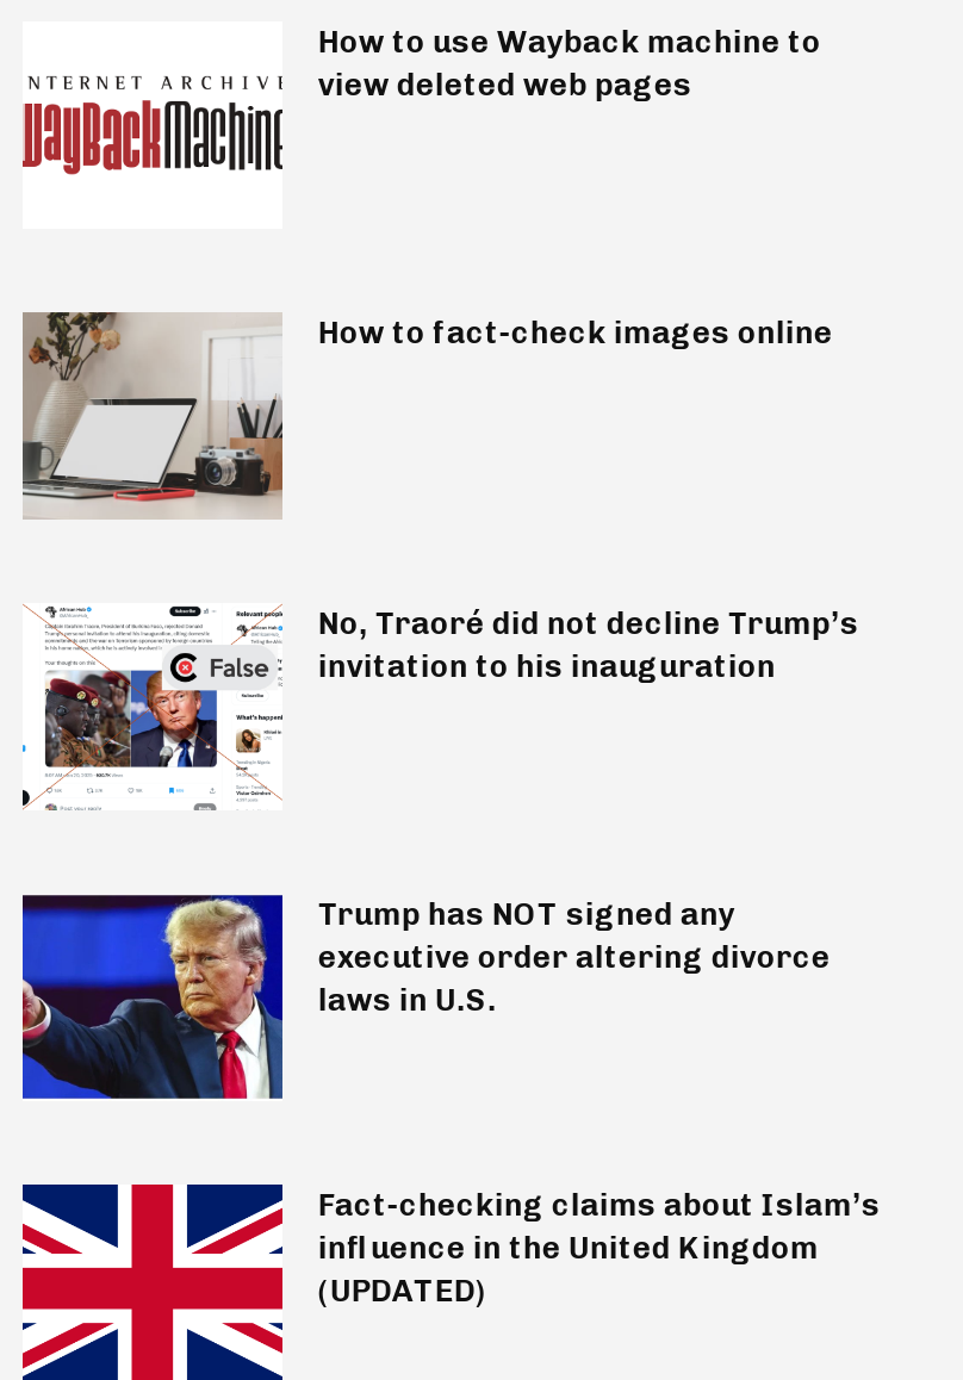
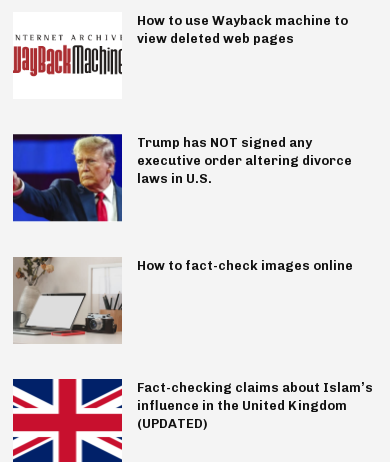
moved down: [image] | How to fact-check images online

- [image]
- No, Traoré did not decline Trump’s
- invitation to his inauguration

moved up: [image] | Trump has NOT signed any | executive order altering divorce | laws in U.S.
